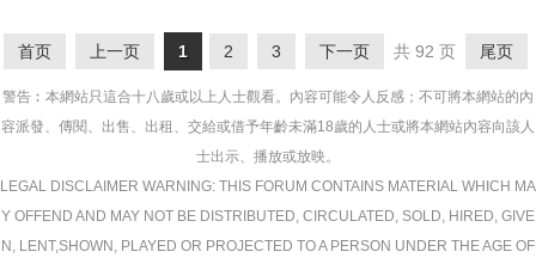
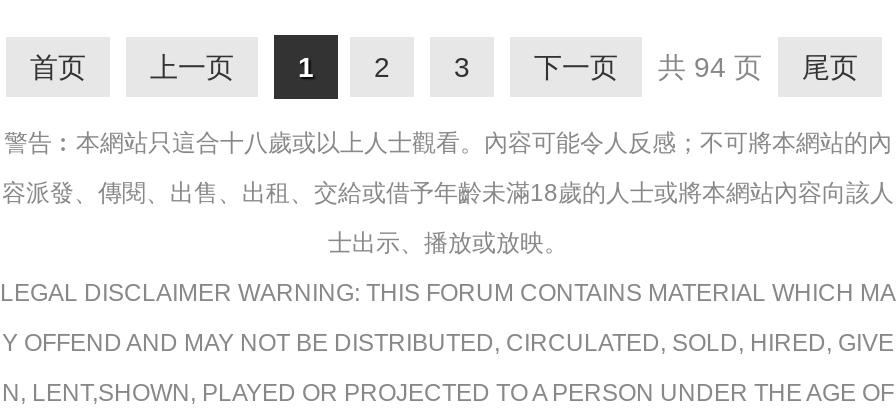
- 首页 上一页 1 2 3 下一页 共 92 页 尾页
+ 首页 上一页 1 2 3 下一页 共 94 页 尾页
